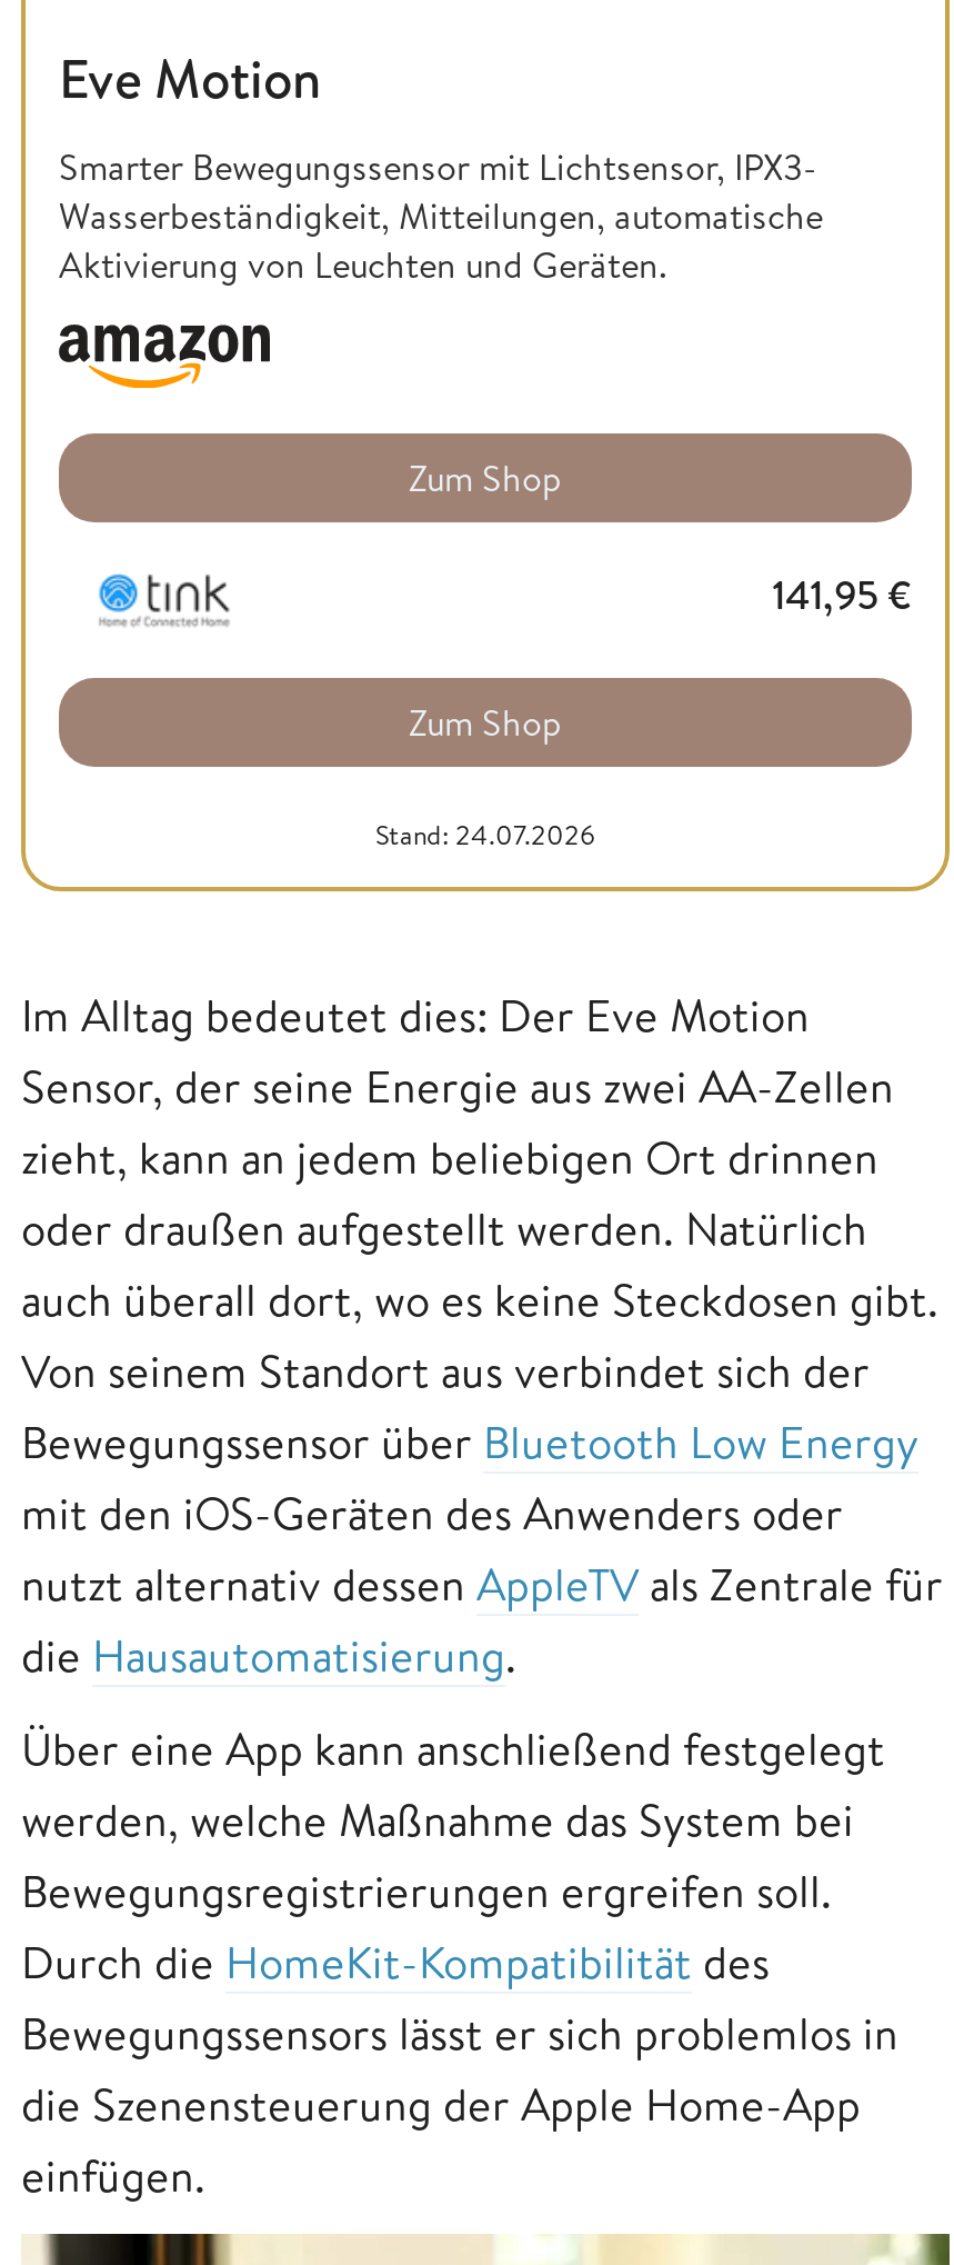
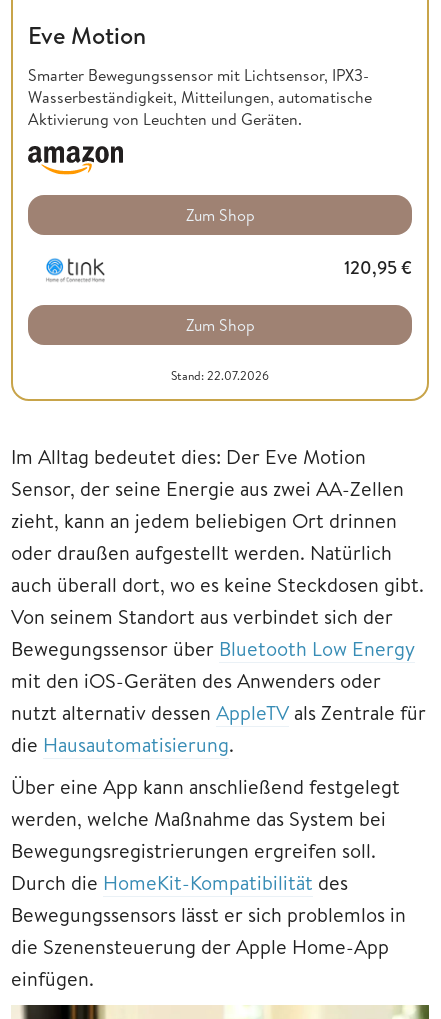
- 141,95 €
+ 120,95 €

- Stand: 24.07.2026
+ Stand: 22.07.2026
